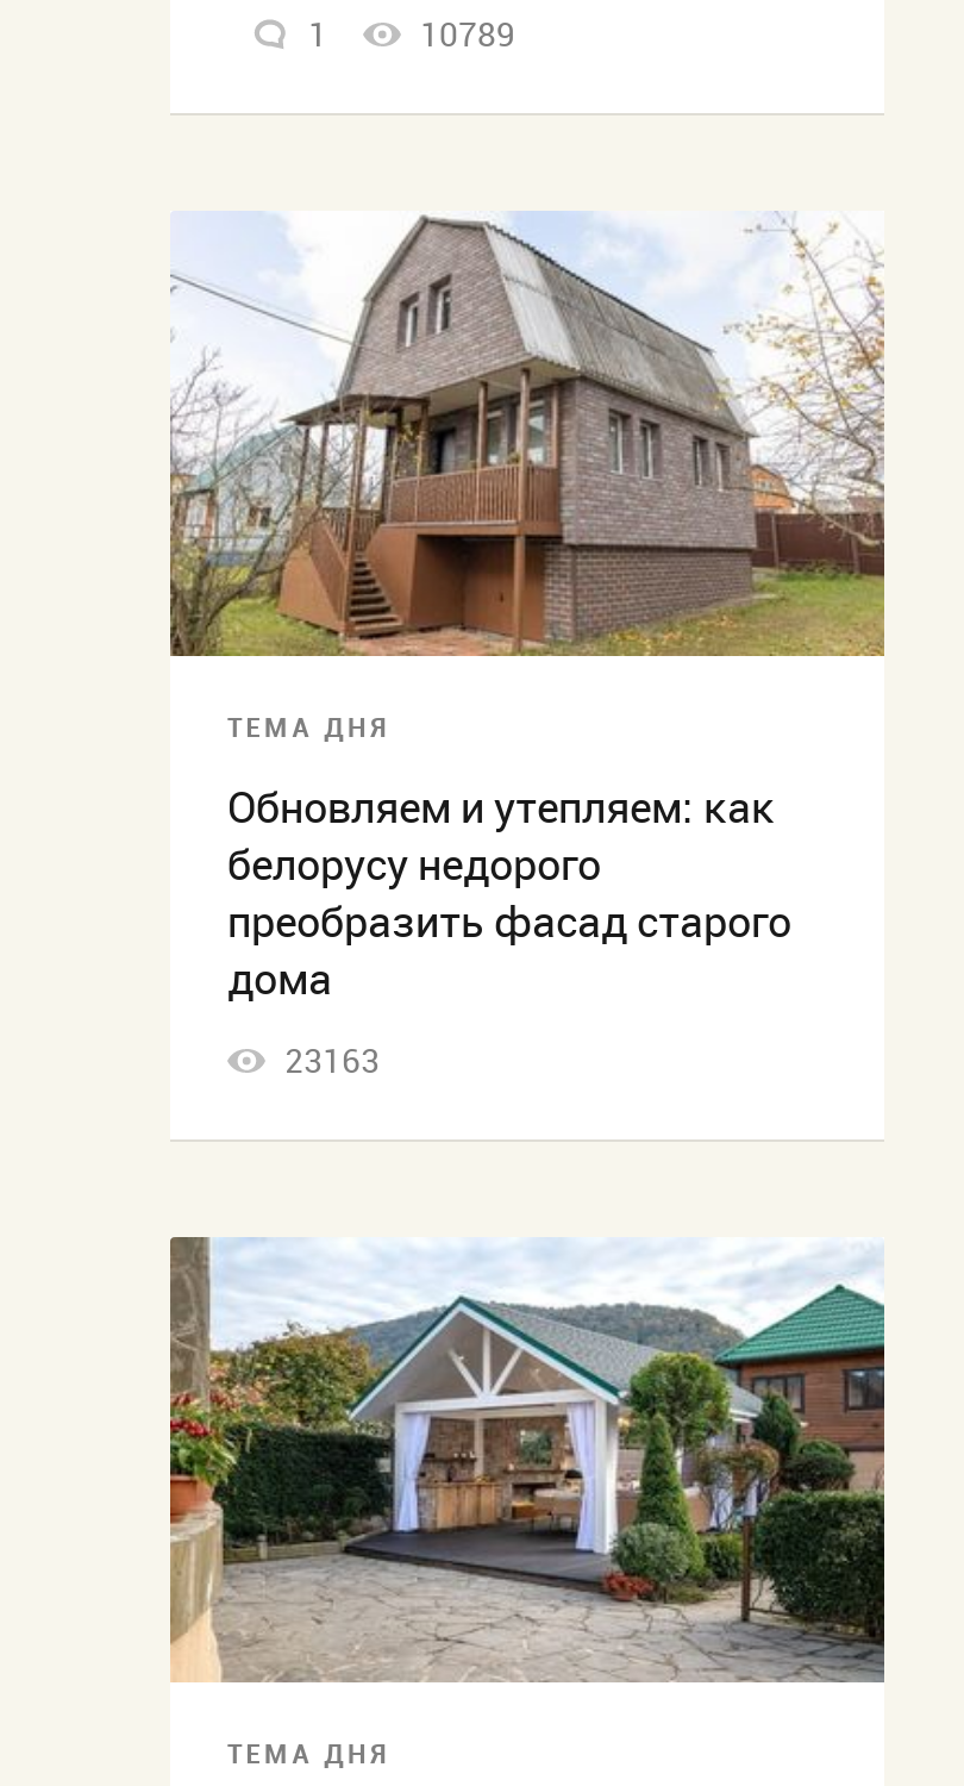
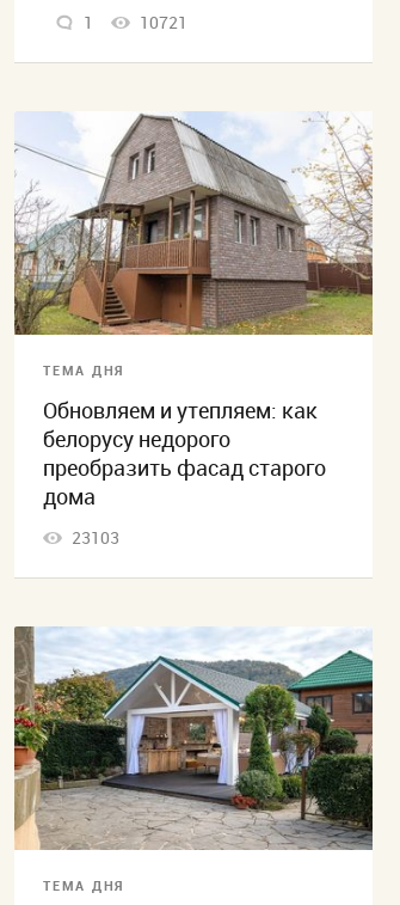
- 10789
+ 10721

- 23163
+ 23103
